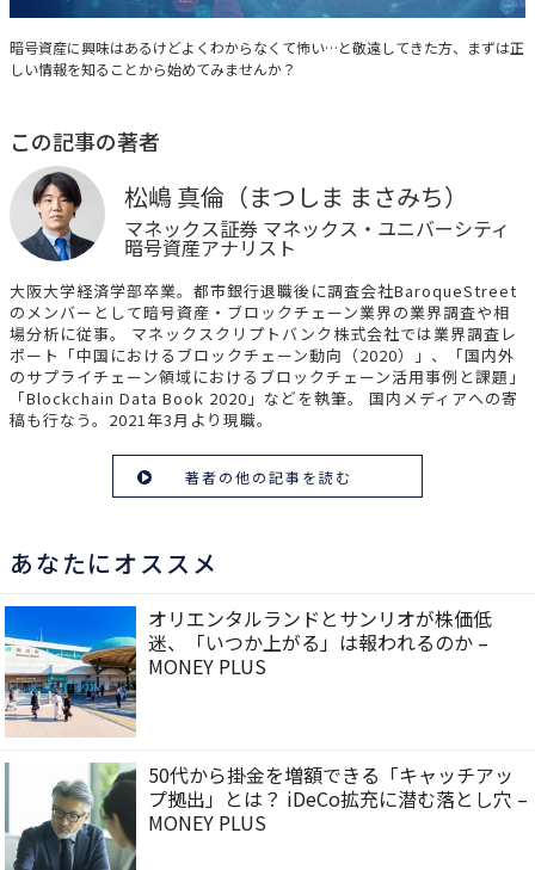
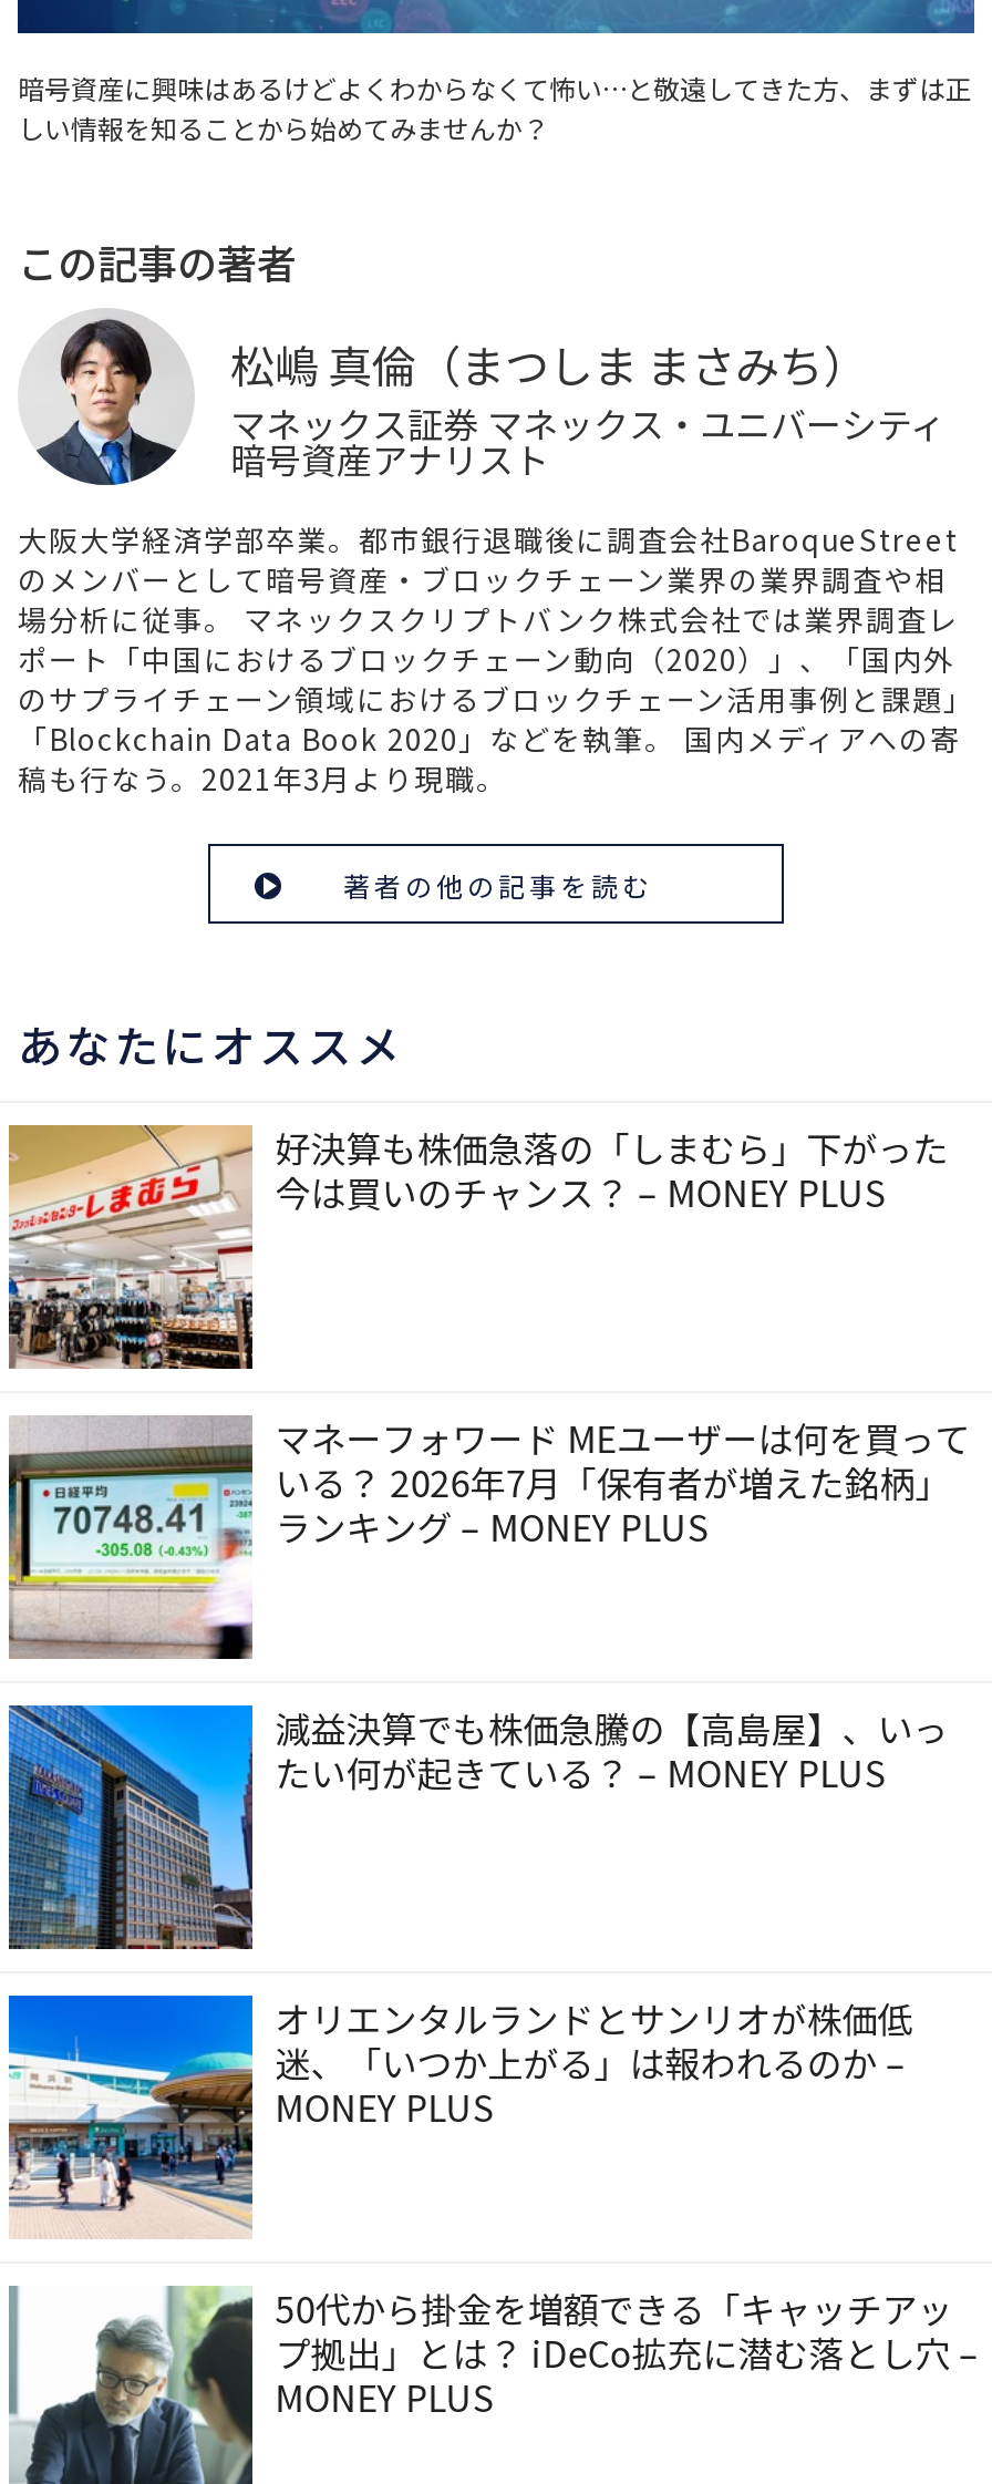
+ [image]
+ 好決算も株価急落の「しまむら」下がった
+ 今は買いのチャンス？ – MONEY PLUS

+ [image]
+ マネーフォワード MEユーザーは何を買って
+ いる？ 2026年7月「保有者が増えた銘柄」
+ ランキング – MONEY PLUS

+ [image]
+ 減益決算でも株価急騰の【高島屋】、いっ
+ たい何が起きている？ – MONEY PLUS
